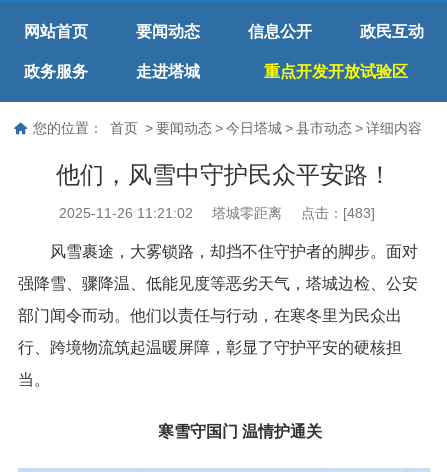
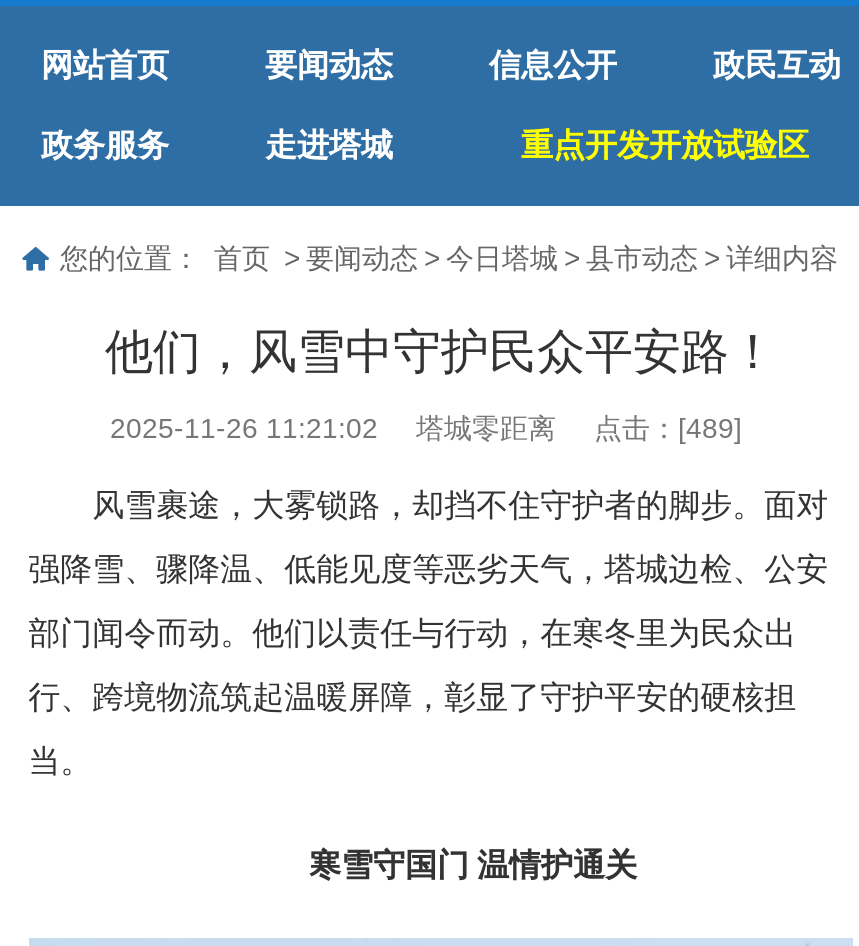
- 2025-11-26 11:21:02 塔城零距离 点击：[483]
+ 2025-11-26 11:21:02 塔城零距离 点击：[489]
